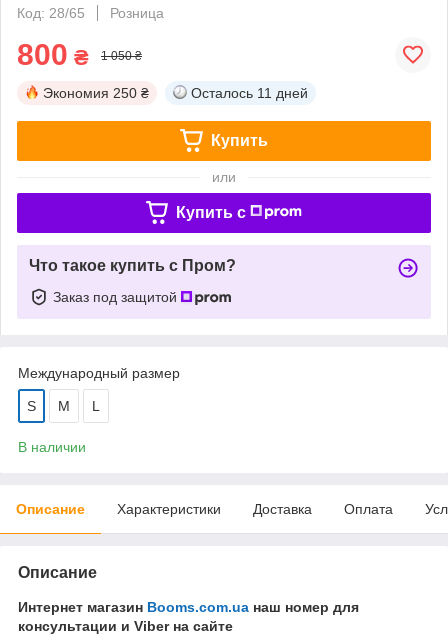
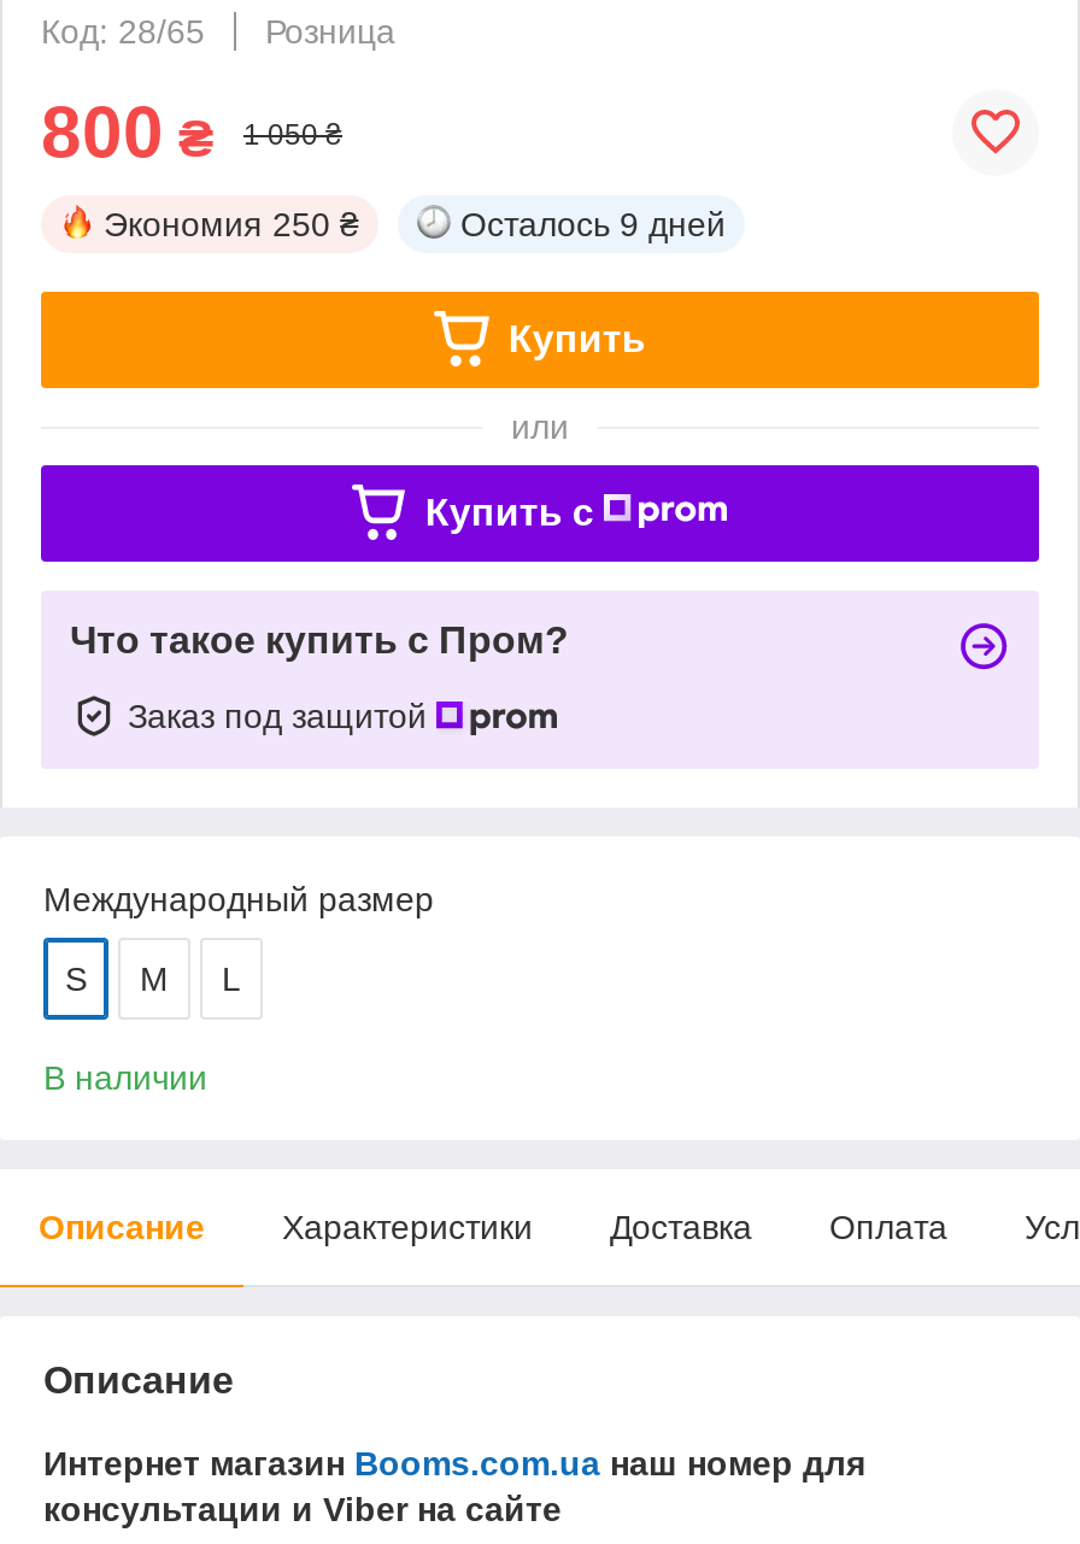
- Осталось 11 дней
+ Осталось 9 дней
